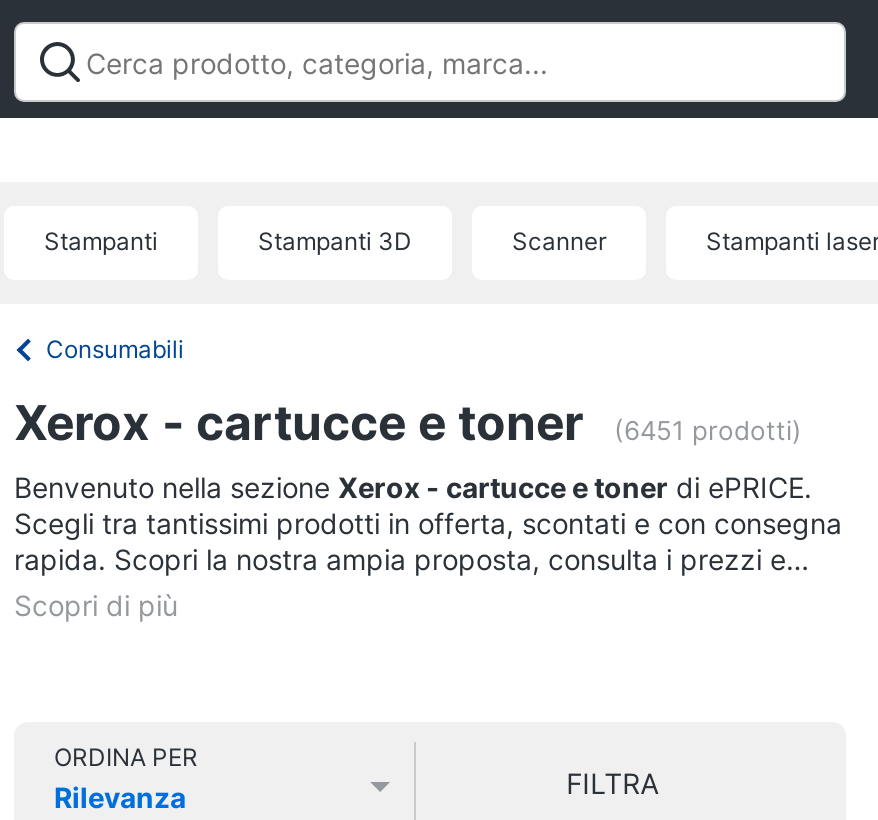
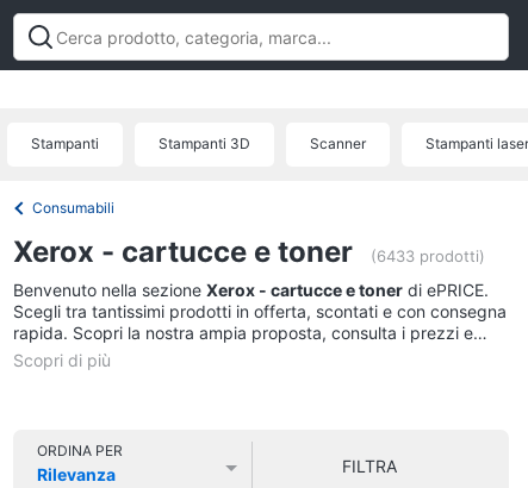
- Xerox - cartucce e toner (6451 prodotti)
+ Xerox - cartucce e toner (6433 prodotti)
